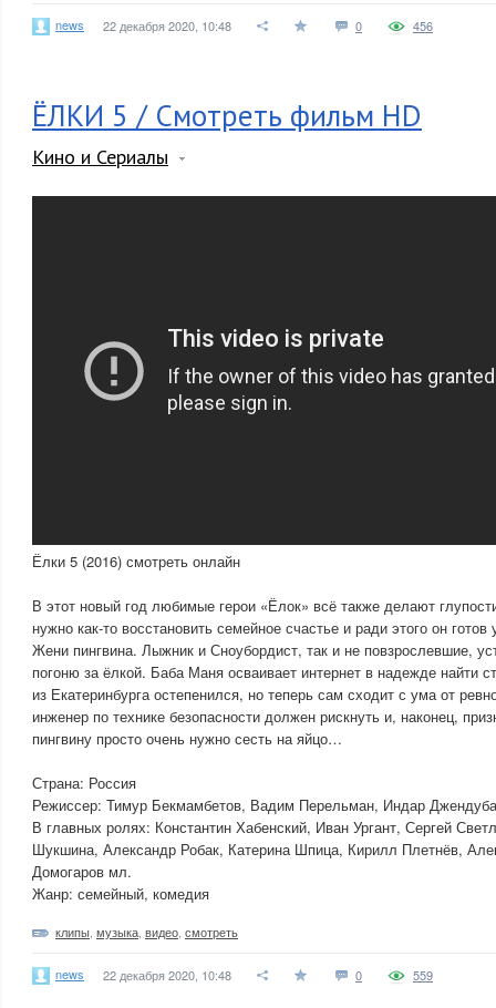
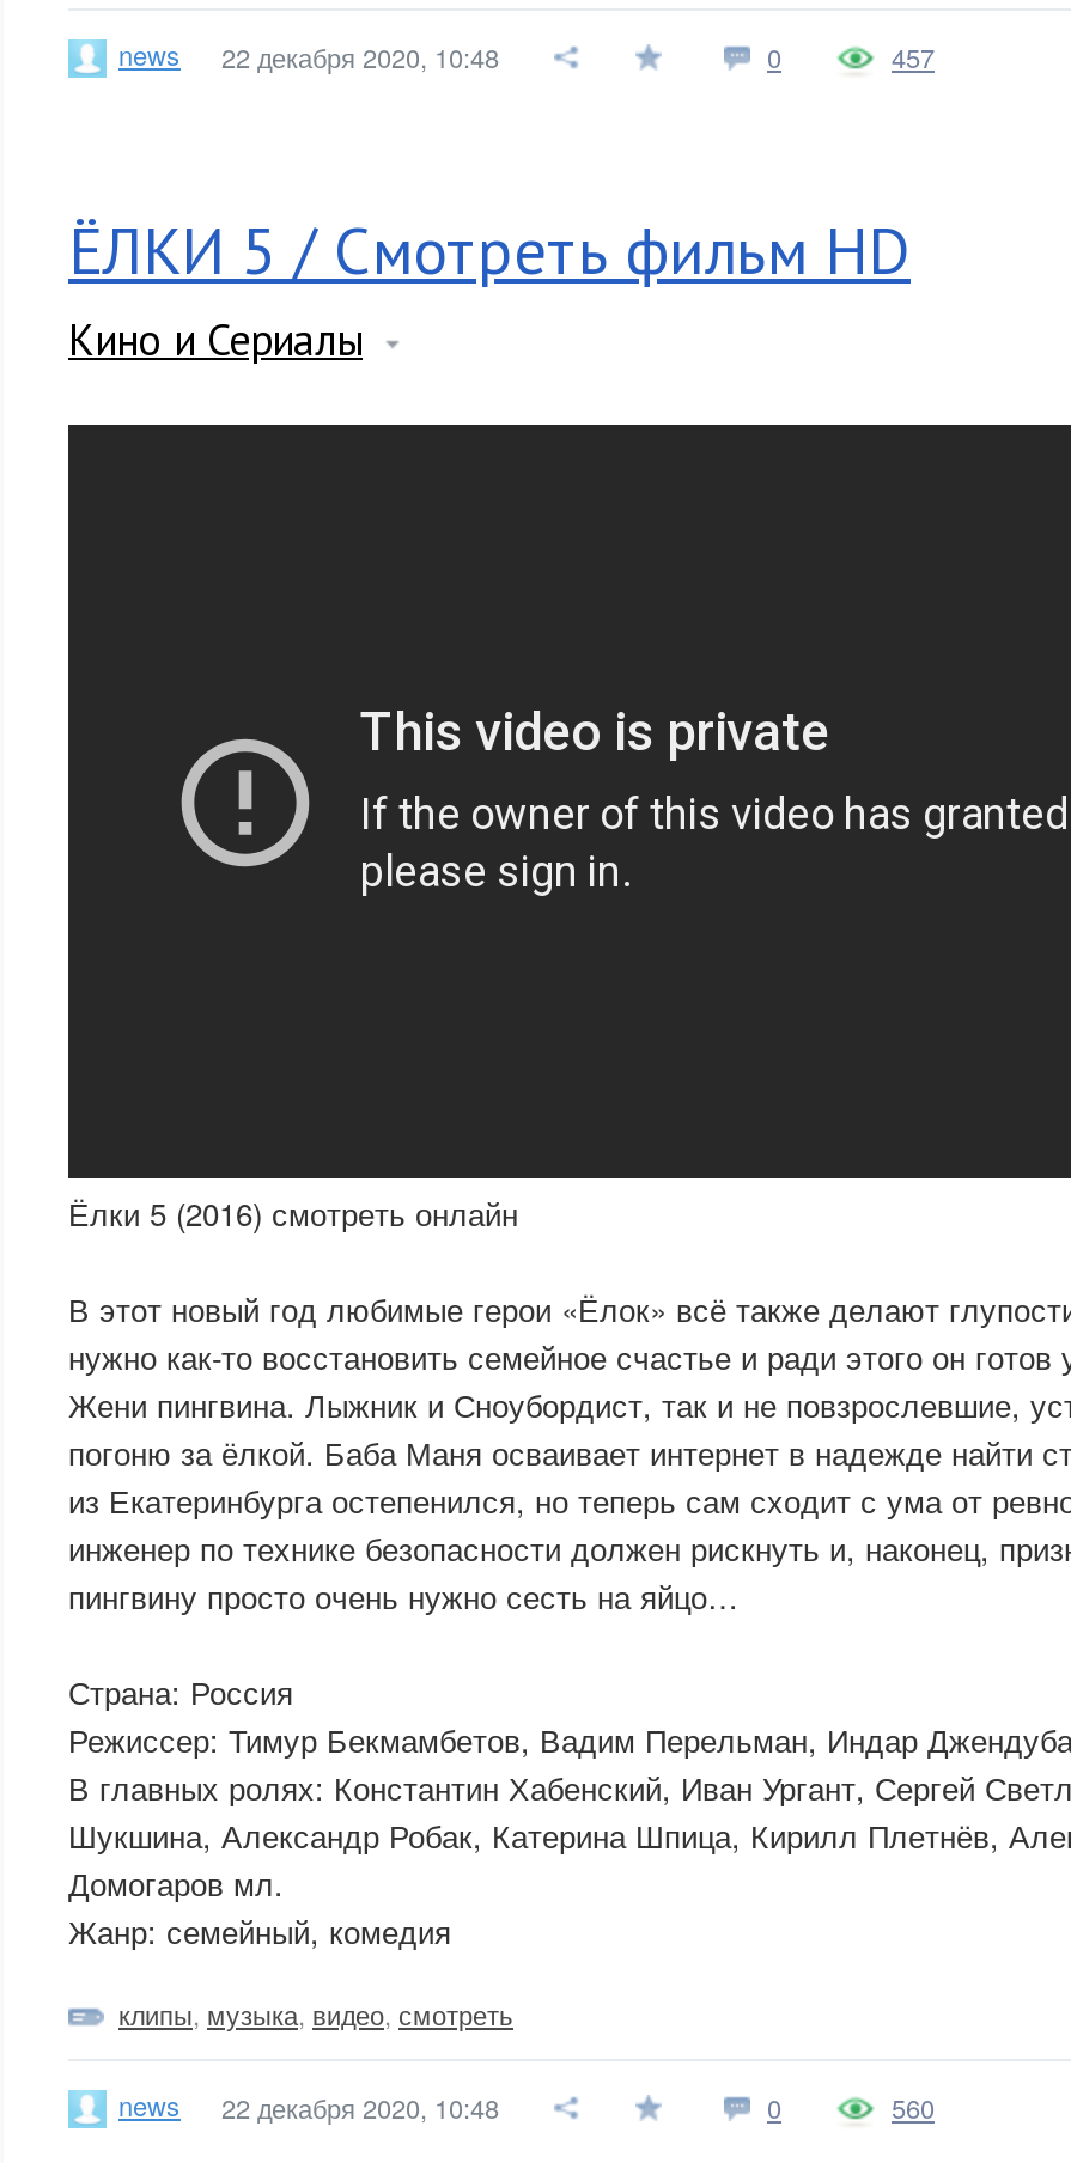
- 456
+ 457

- 559
+ 560
